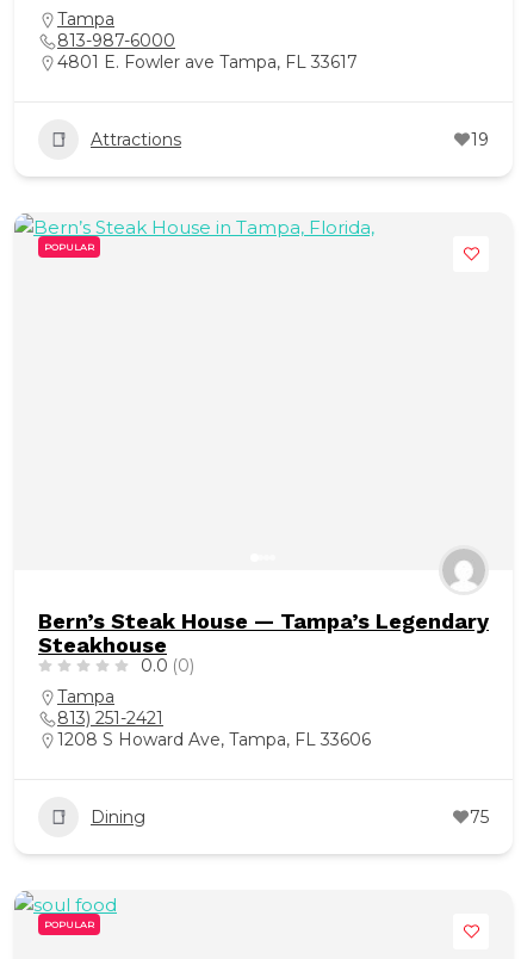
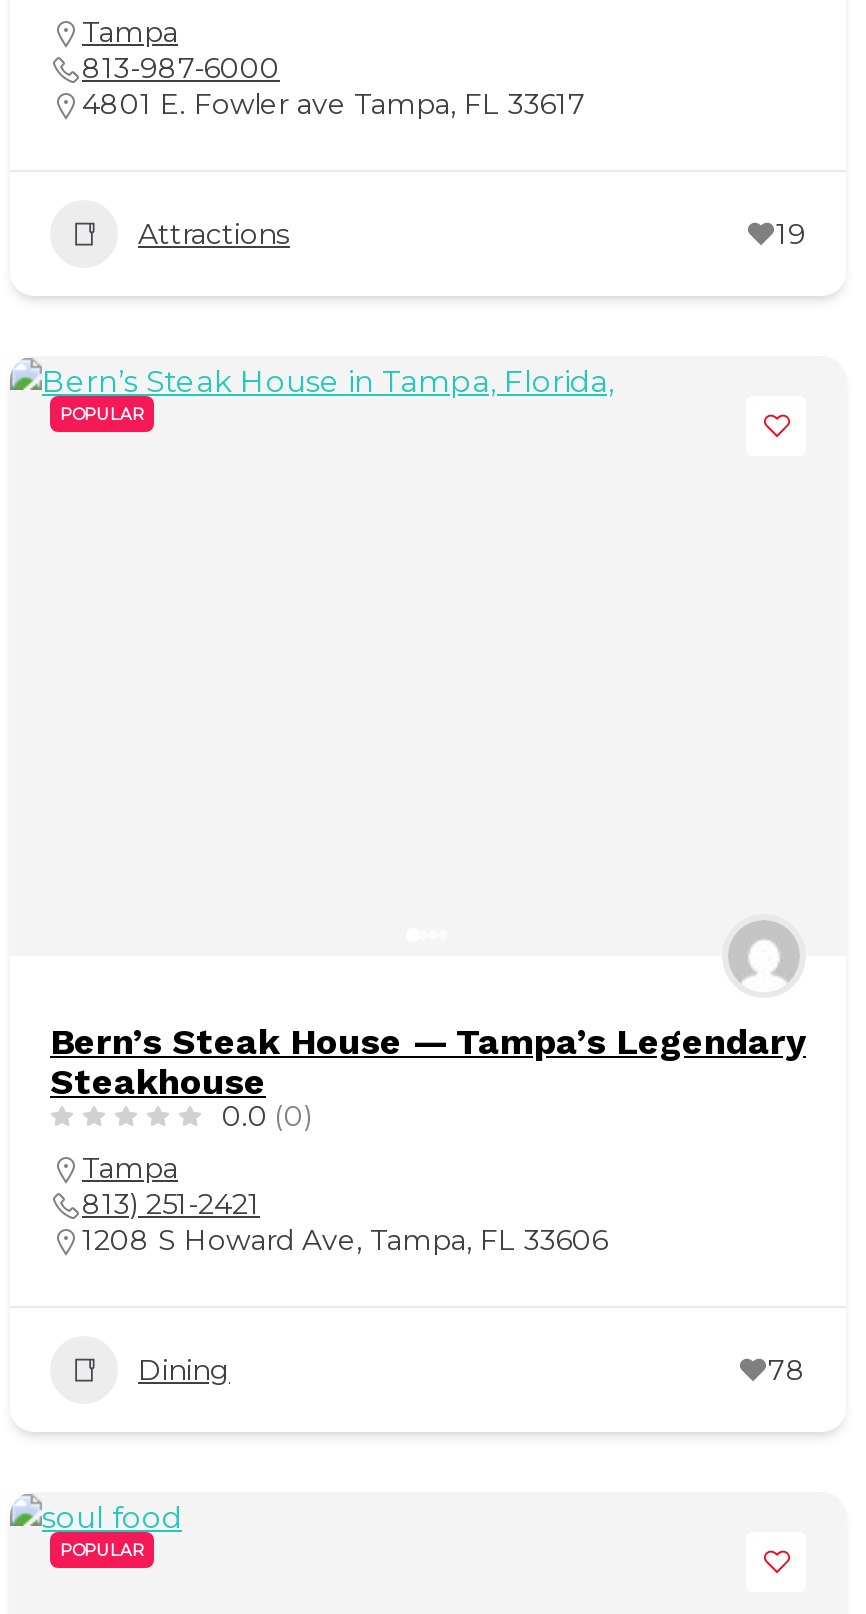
- 75
+ 78
